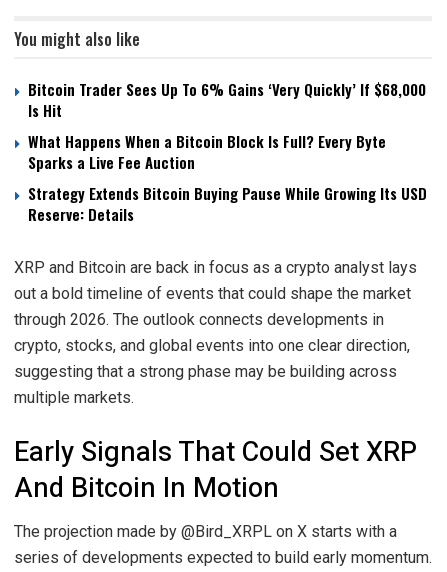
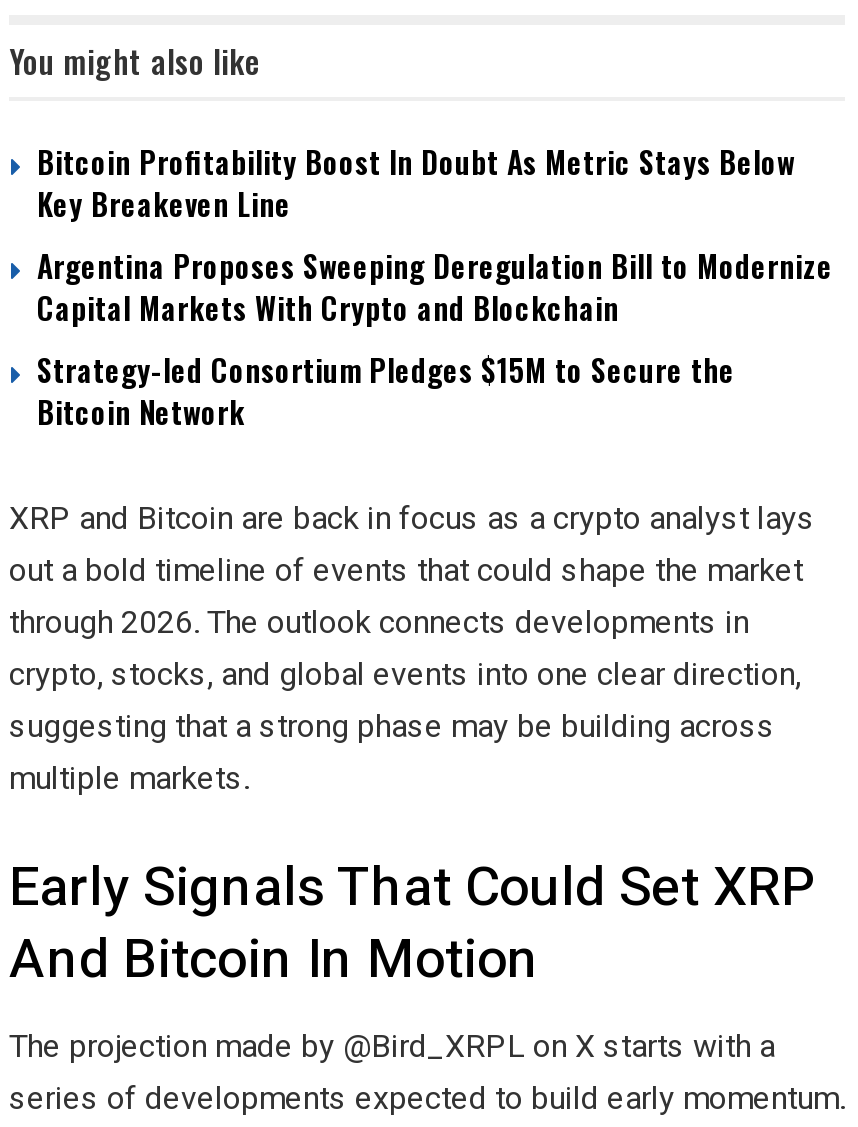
- Bitcoin Trader Sees Up To 6% Gains ‘Very Quickly’ If $68,000
- Is Hit
- What Happens When a Bitcoin Block Is Full? Every Byte
- Sparks a Live Fee Auction
- Strategy Extends Bitcoin Buying Pause While Growing Its USD
- Reserve: Details
+ Bitcoin Profitability Boost In Doubt As Metric Stays Below
+ Key Breakeven Line
+ Argentina Proposes Sweeping Deregulation Bill to Modernize
+ Capital Markets With Crypto and Blockchain
+ Strategy-led Consortium Pledges $15M to Secure the
+ Bitcoin Network
